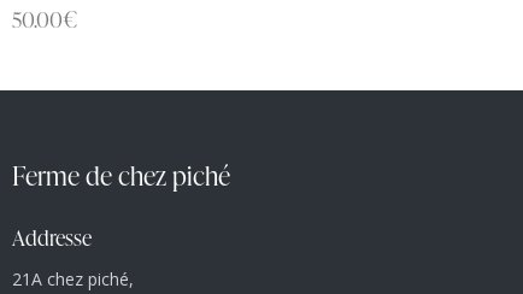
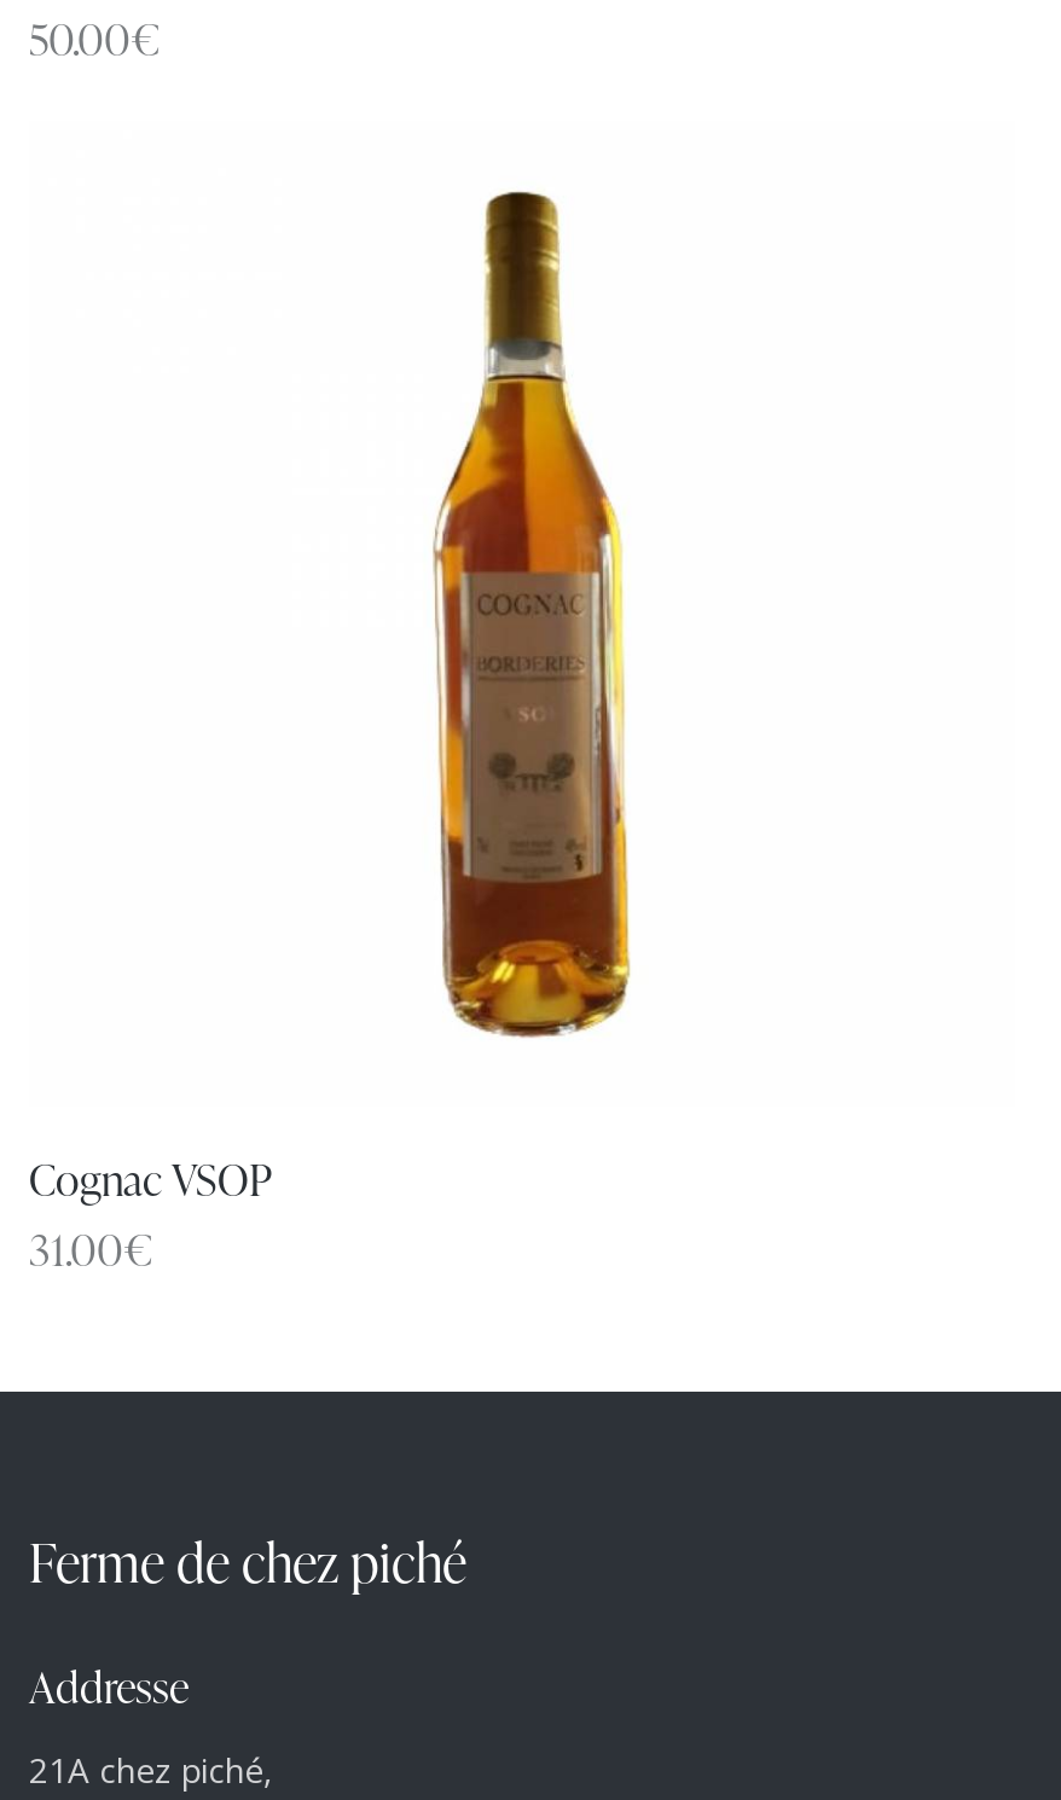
+ Cognac VSOP
+ 31.00€

+ [image]
